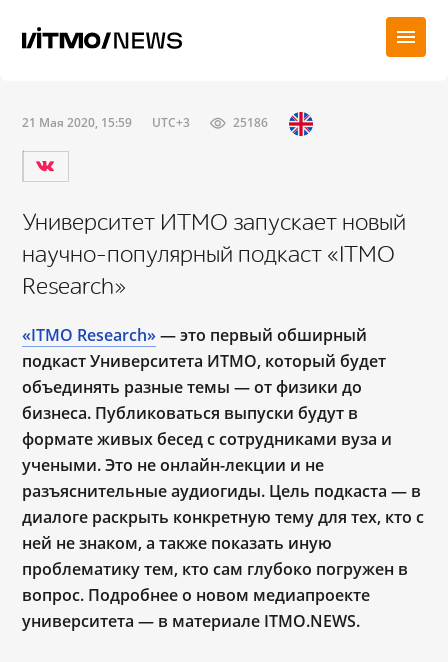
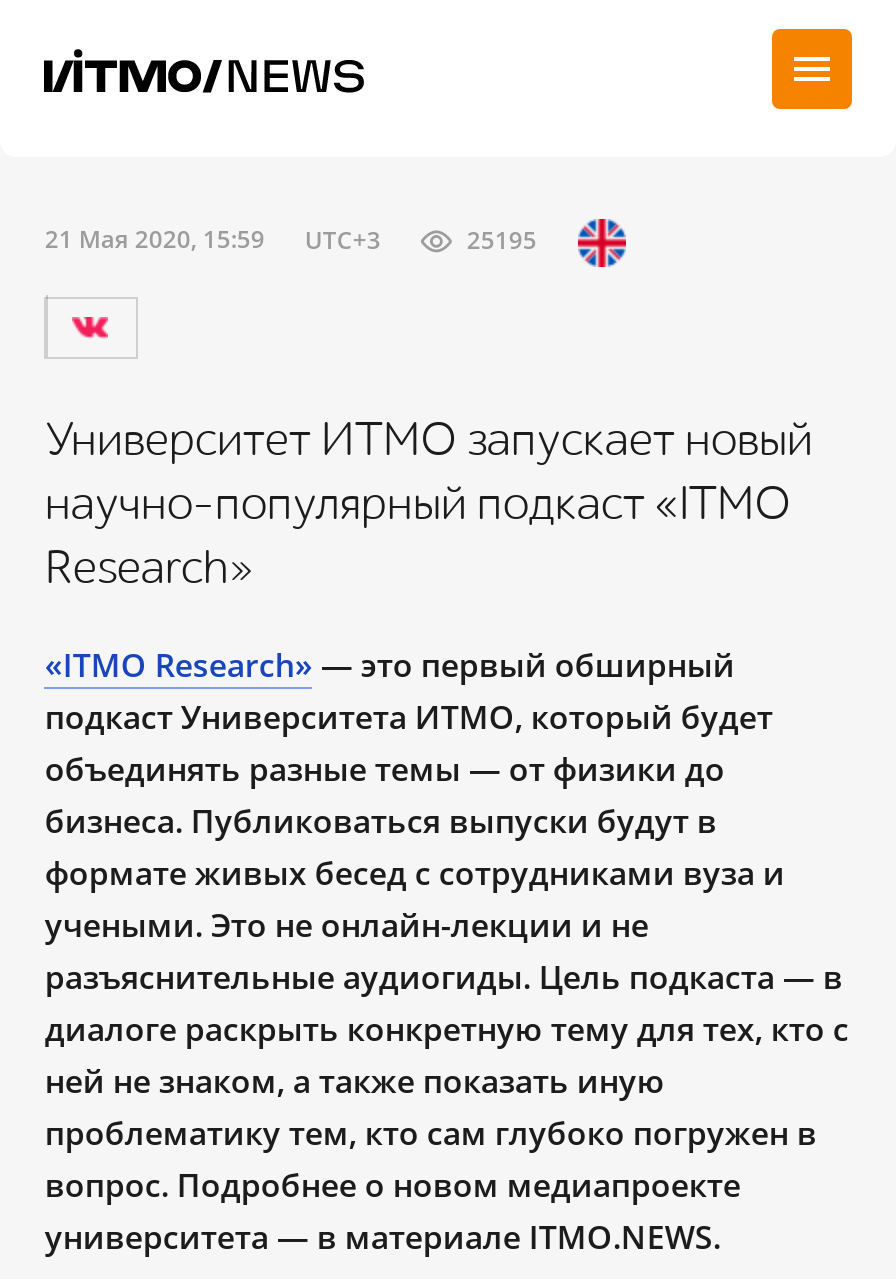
- 25186
+ 25195
